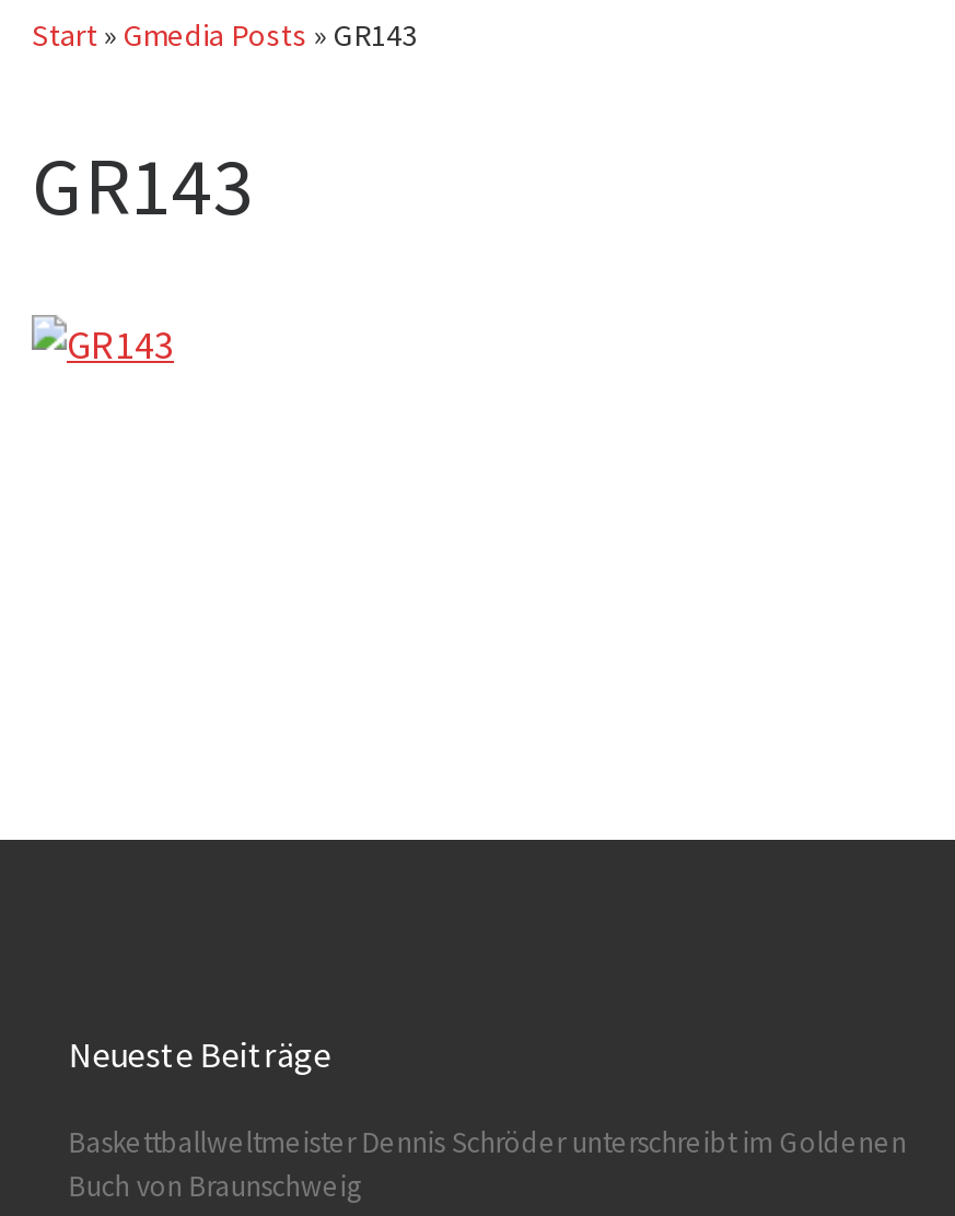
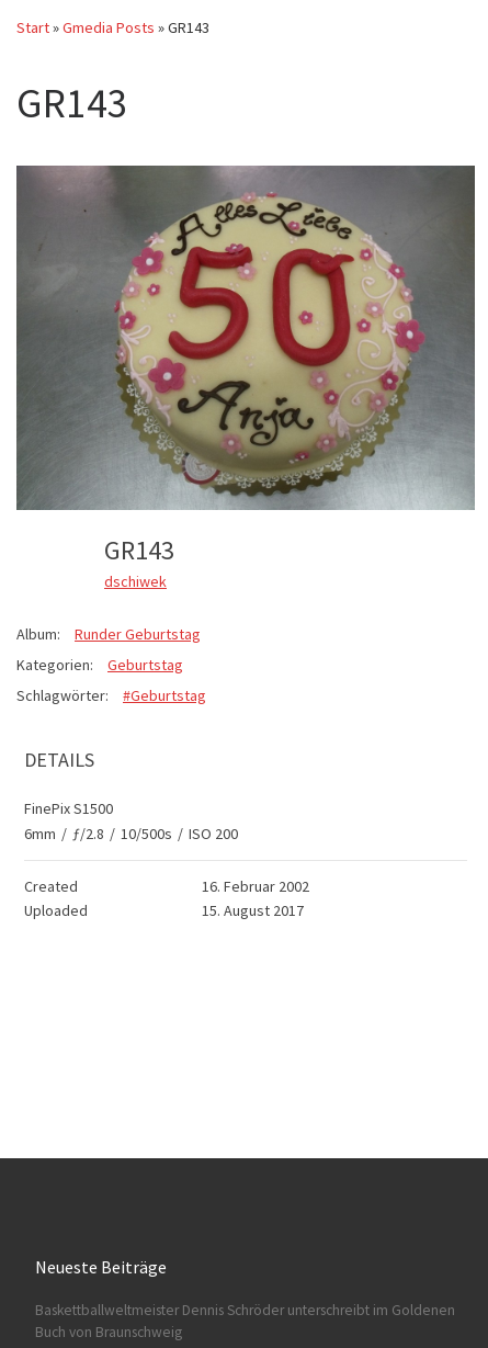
+ [image]
+ GR143
+ dschiwek
+ Album:
+ Runder Geburtstag
+ Kategorien:
+ Geburtstag
+ Schlagwörter:
+ #Geburtstag
+ DETAILS
+ FinePix S1500
+ 6mm / ƒ/2.8 / 10/500s / ISO 200
+ Created
+ 16. Februar 2002
+ Uploaded
+ 15. August 2017
